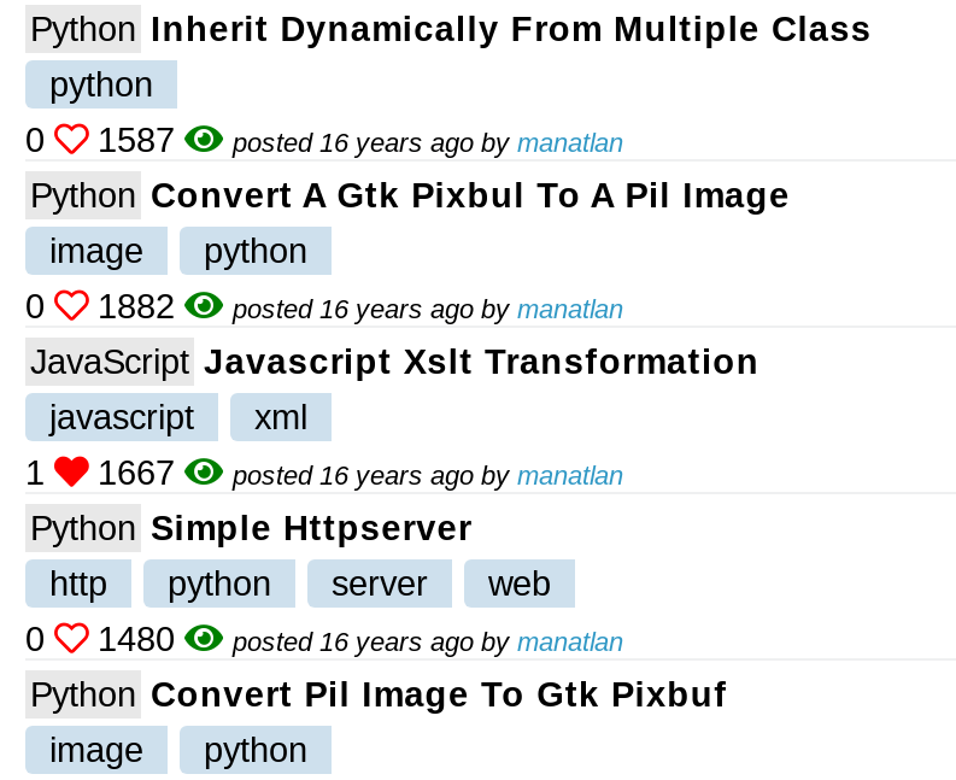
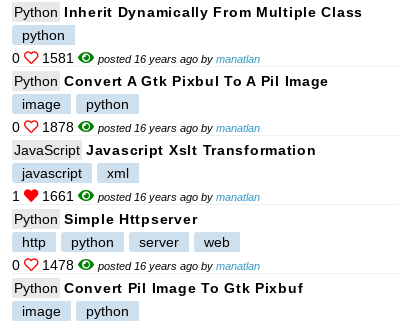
- 0 1587 posted 16 years ago by manatlan
+ 0 1581 posted 16 years ago by manatlan

- 0 1882 posted 16 years ago by manatlan
+ 0 1878 posted 16 years ago by manatlan

- 1 1667 posted 16 years ago by manatlan
+ 1 1661 posted 16 years ago by manatlan

- 0 1480 posted 16 years ago by manatlan
+ 0 1478 posted 16 years ago by manatlan
